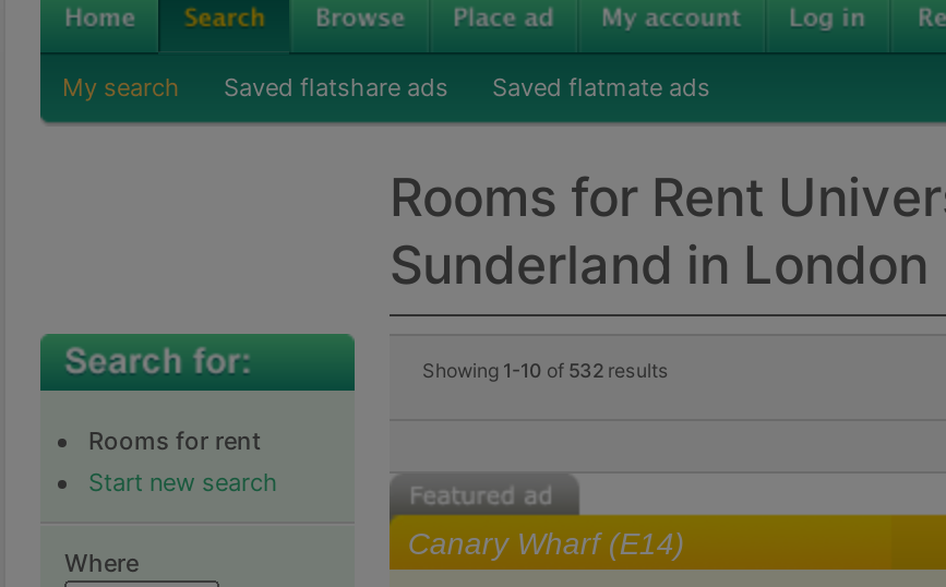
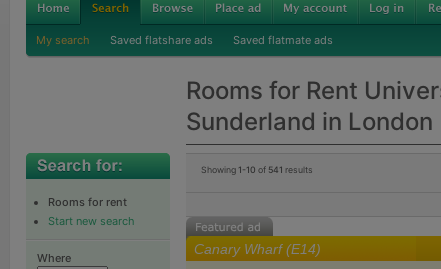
- Showing 1-10 of 532 results
+ Showing 1-10 of 541 results
